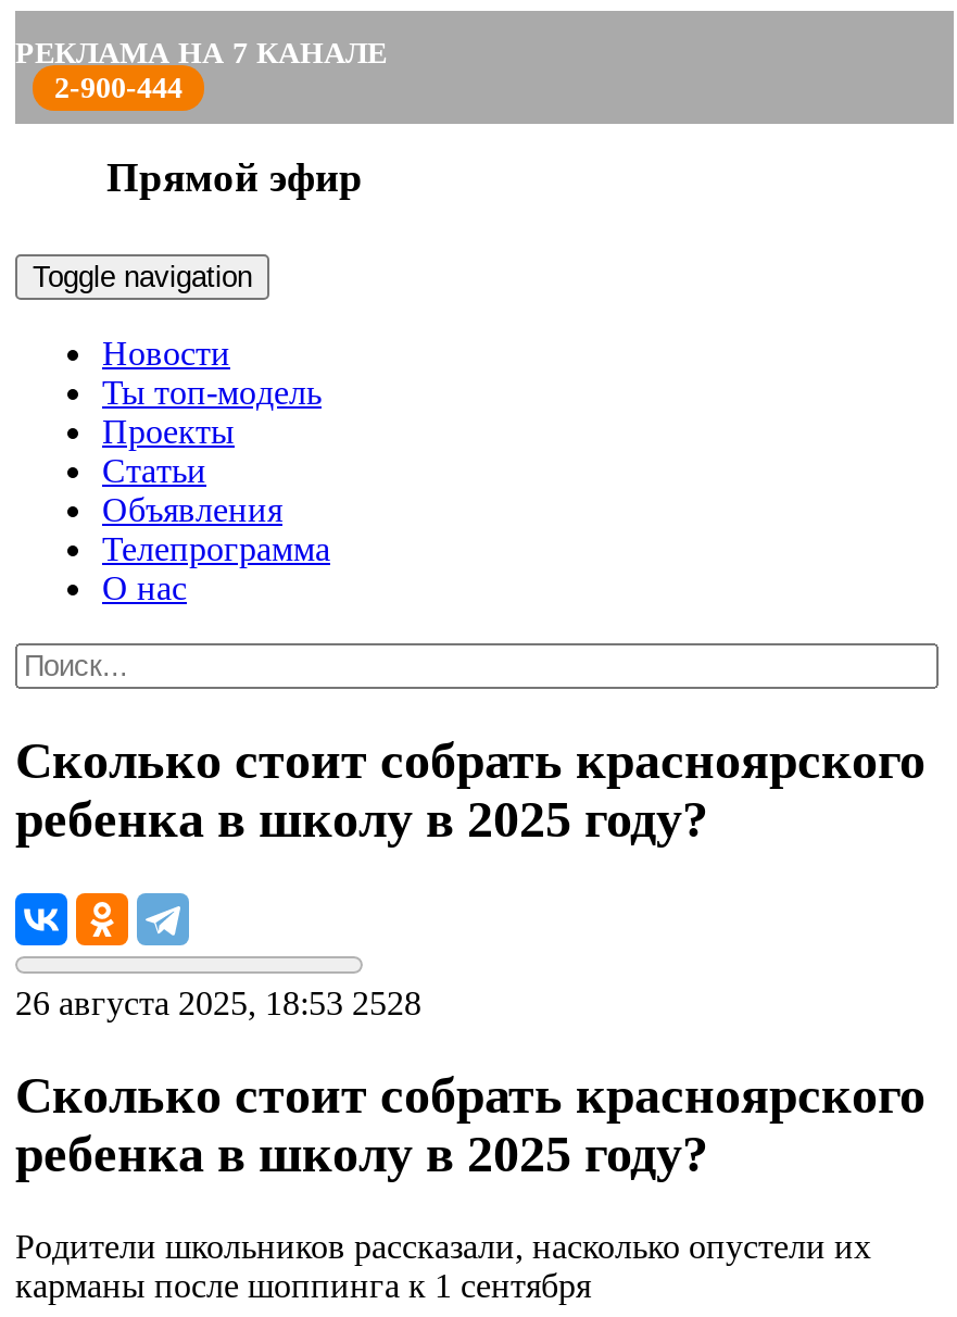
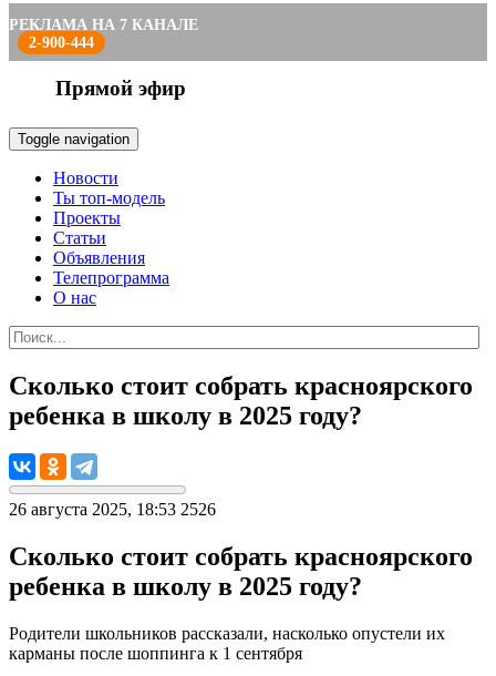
- 26 августа 2025, 18:53 2528
+ 26 августа 2025, 18:53 2526
